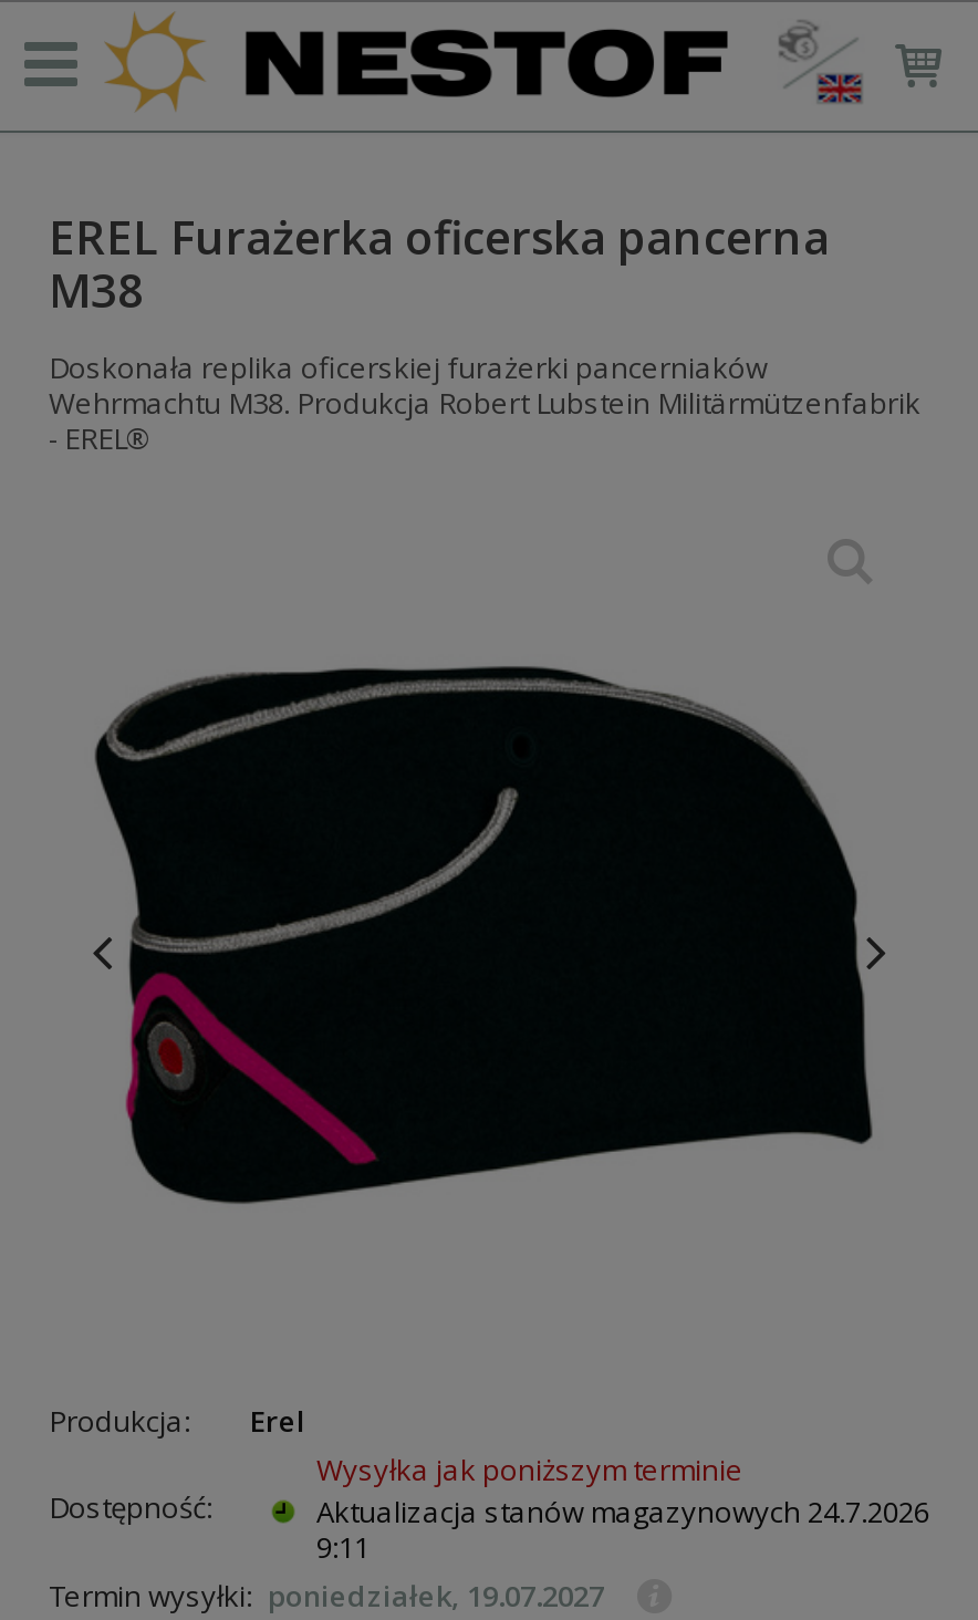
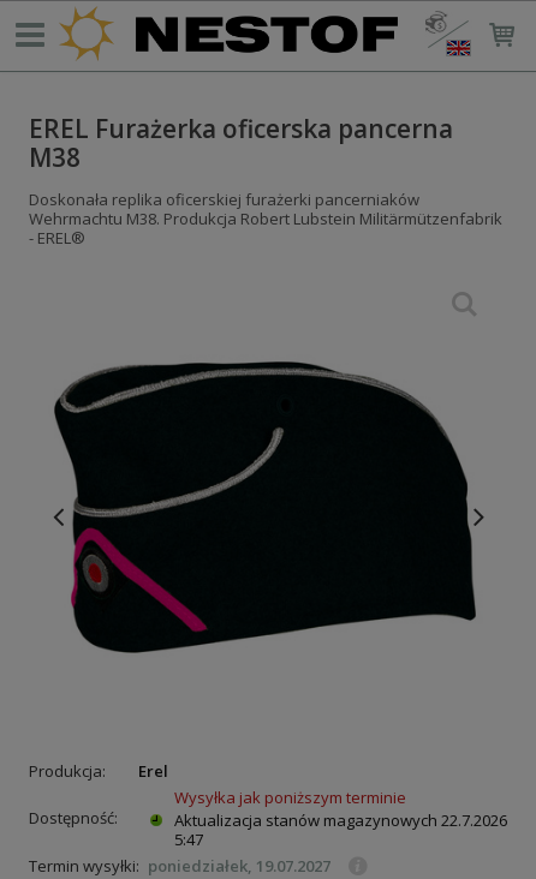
- Aktualizacja stanów magazynowych 24.7.2026
+ Aktualizacja stanów magazynowych 22.7.2026

- 9:11
+ 5:47
